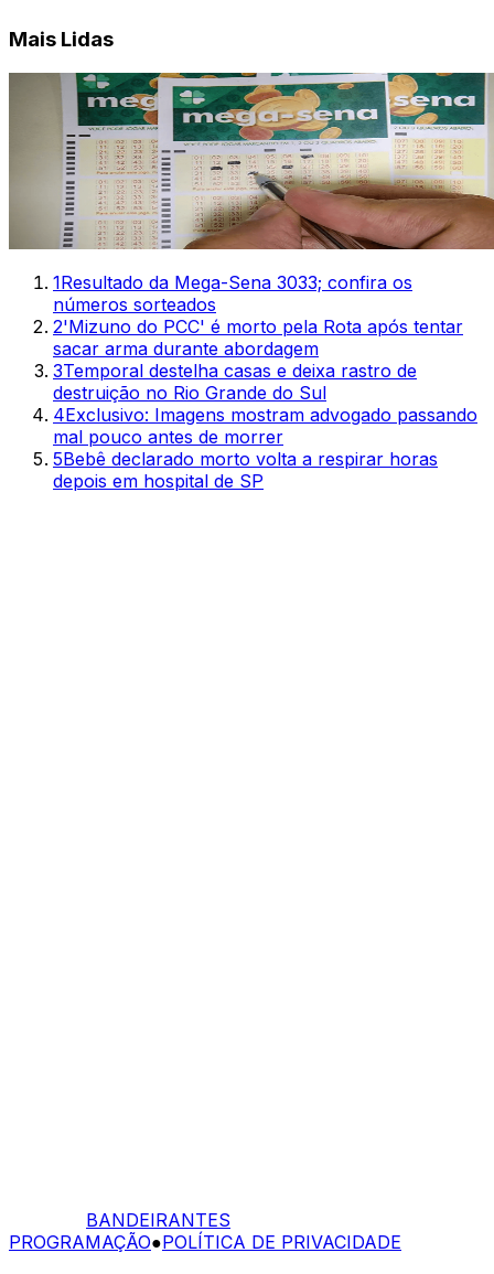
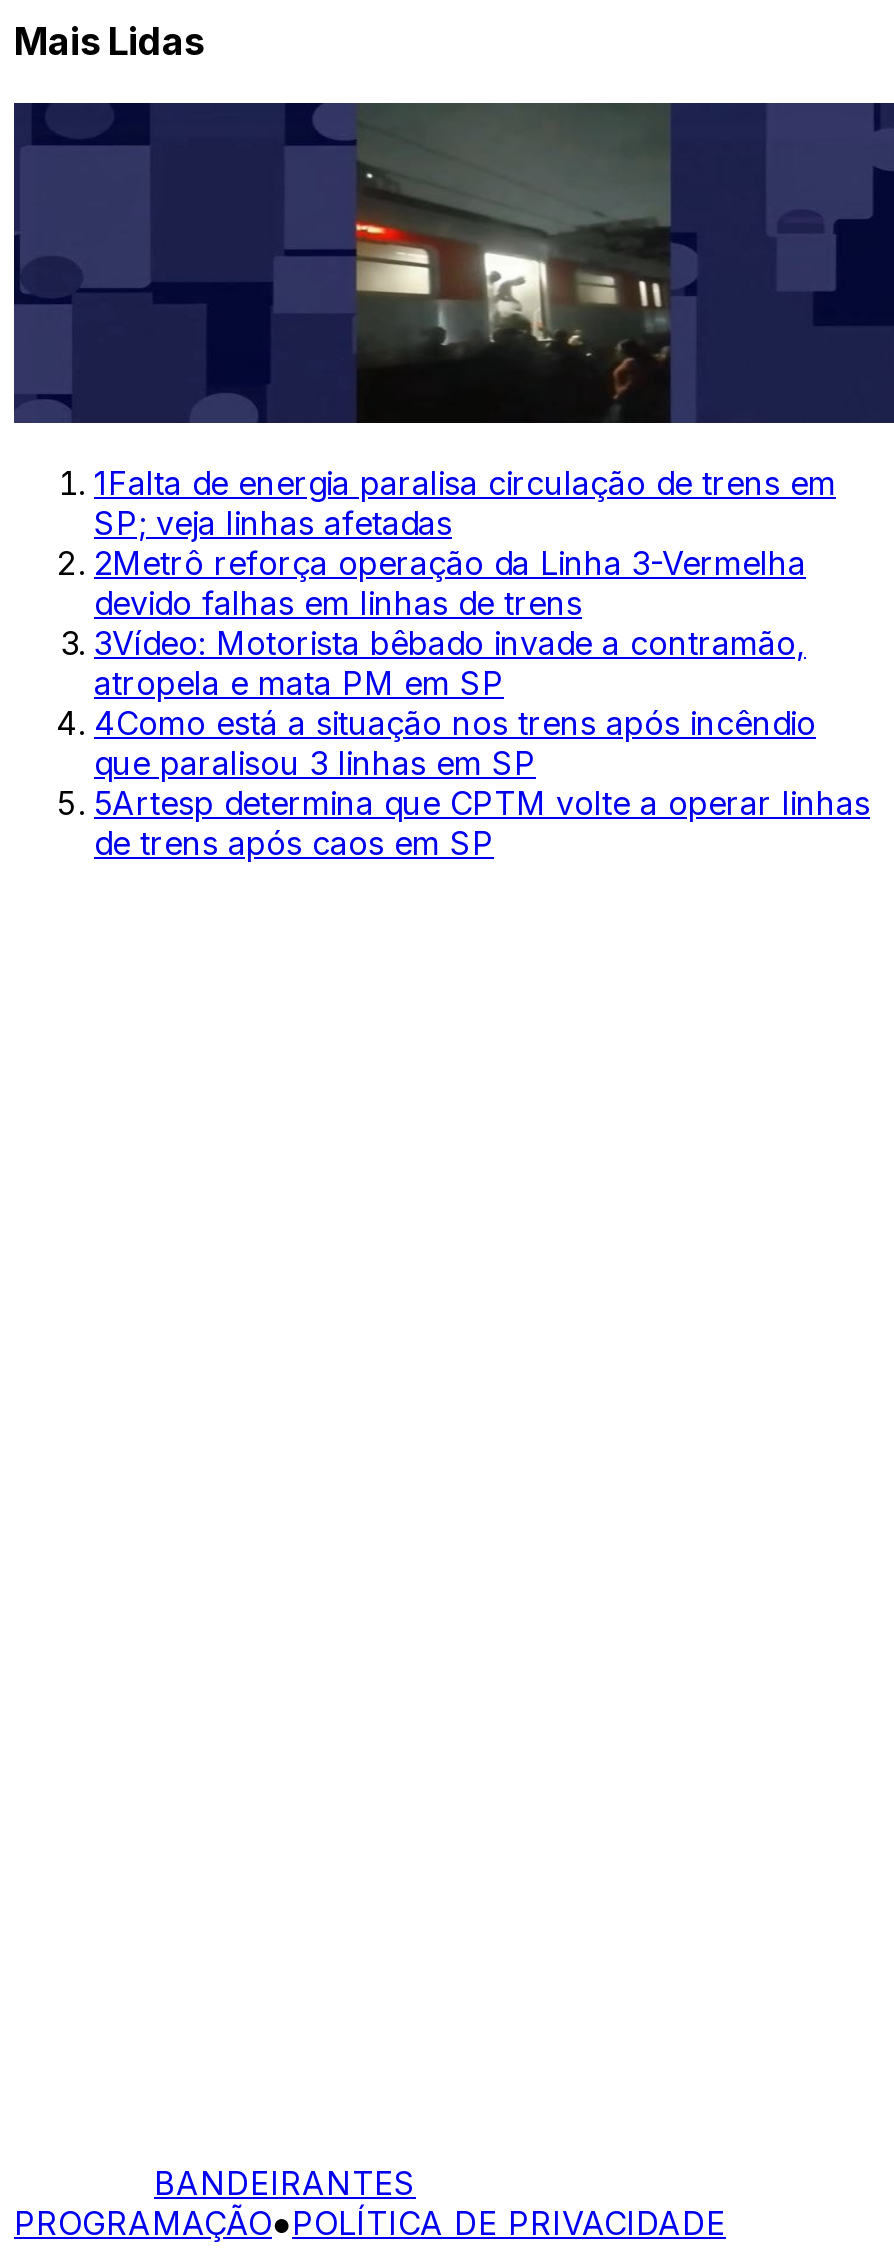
- [image]
- 1 Resultado da Mega-Sena 3033; confira os
- números sorteados
- 2'Mizuno do PCC' é morto pela Rota após tentar
- sacar arma durante abordagem
- 3Temporal destelha casas e deixa rastro de
- destruição no Rio Grande do Sul
- 4Exclusivo: Imagens mostram advogado passando
- mal pouco antes de morrer
- 5Bebê declarado morto volta a respirar horas
- depois em hospital de SP
+ [image]
+ 1 Falta de energia paralisa circulação de trens em
+ SP; veja linhas afetadas
+ 2Metrô reforça operação da Linha 3-Vermelha
+ devido falhas em linhas de trens
+ 3Vídeo: Motorista bêbado invade a contramão,
+ atropela e mata PM em SP
+ 4Como está a situação nos trens após incêndio
+ que paralisou 3 linhas em SP
+ 5Artesp determina que CPTM volte a operar linhas
+ de trens após caos em SP
